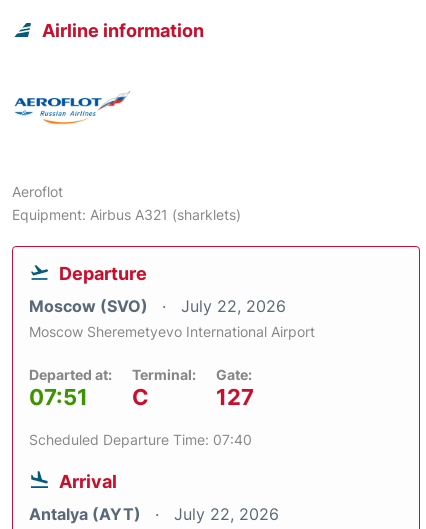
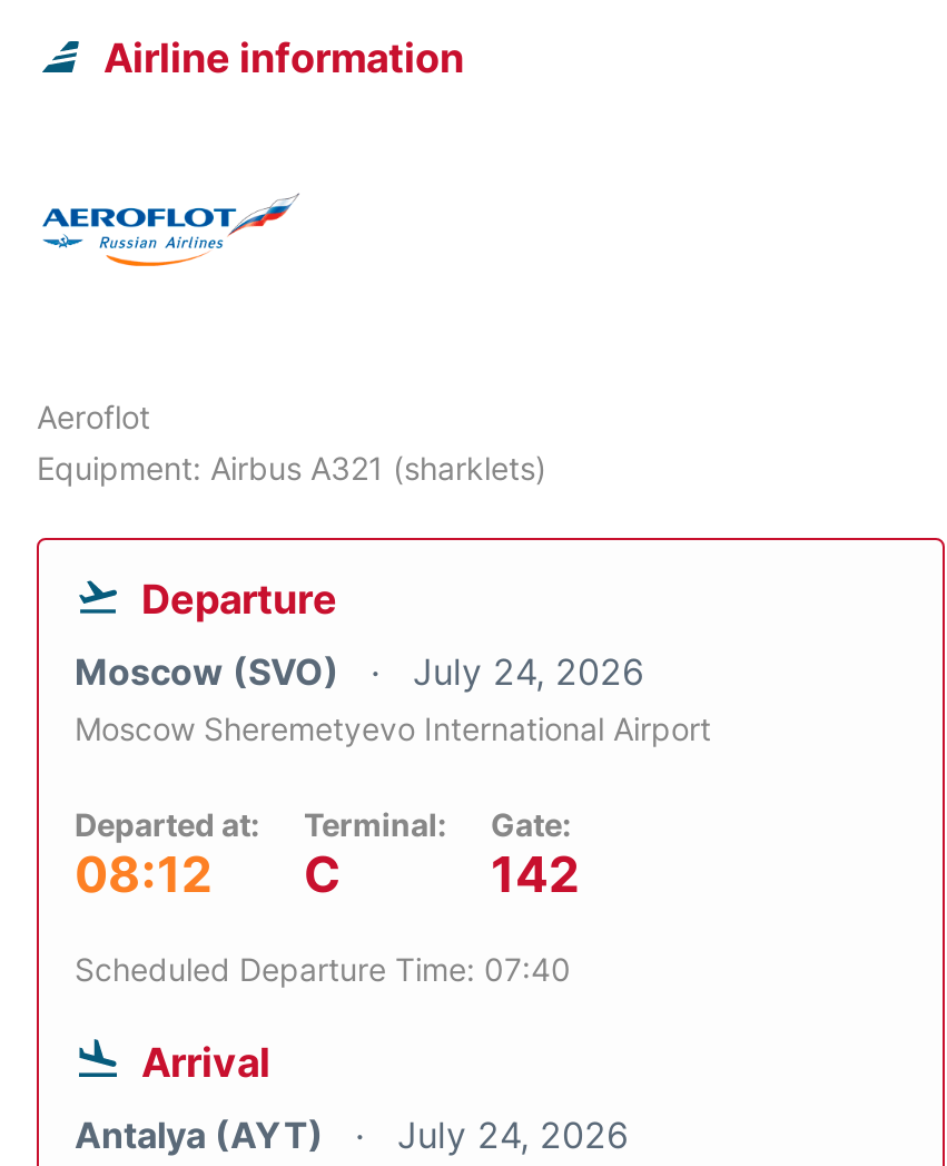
- Moscow (SVO) July 22, 2026
+ Moscow (SVO) July 24, 2026

- 07:51 C
+ 08:12 C

- 127
+ 142

- Antalya (AYT) July 22, 2026
+ Antalya (AYT) July 24, 2026
